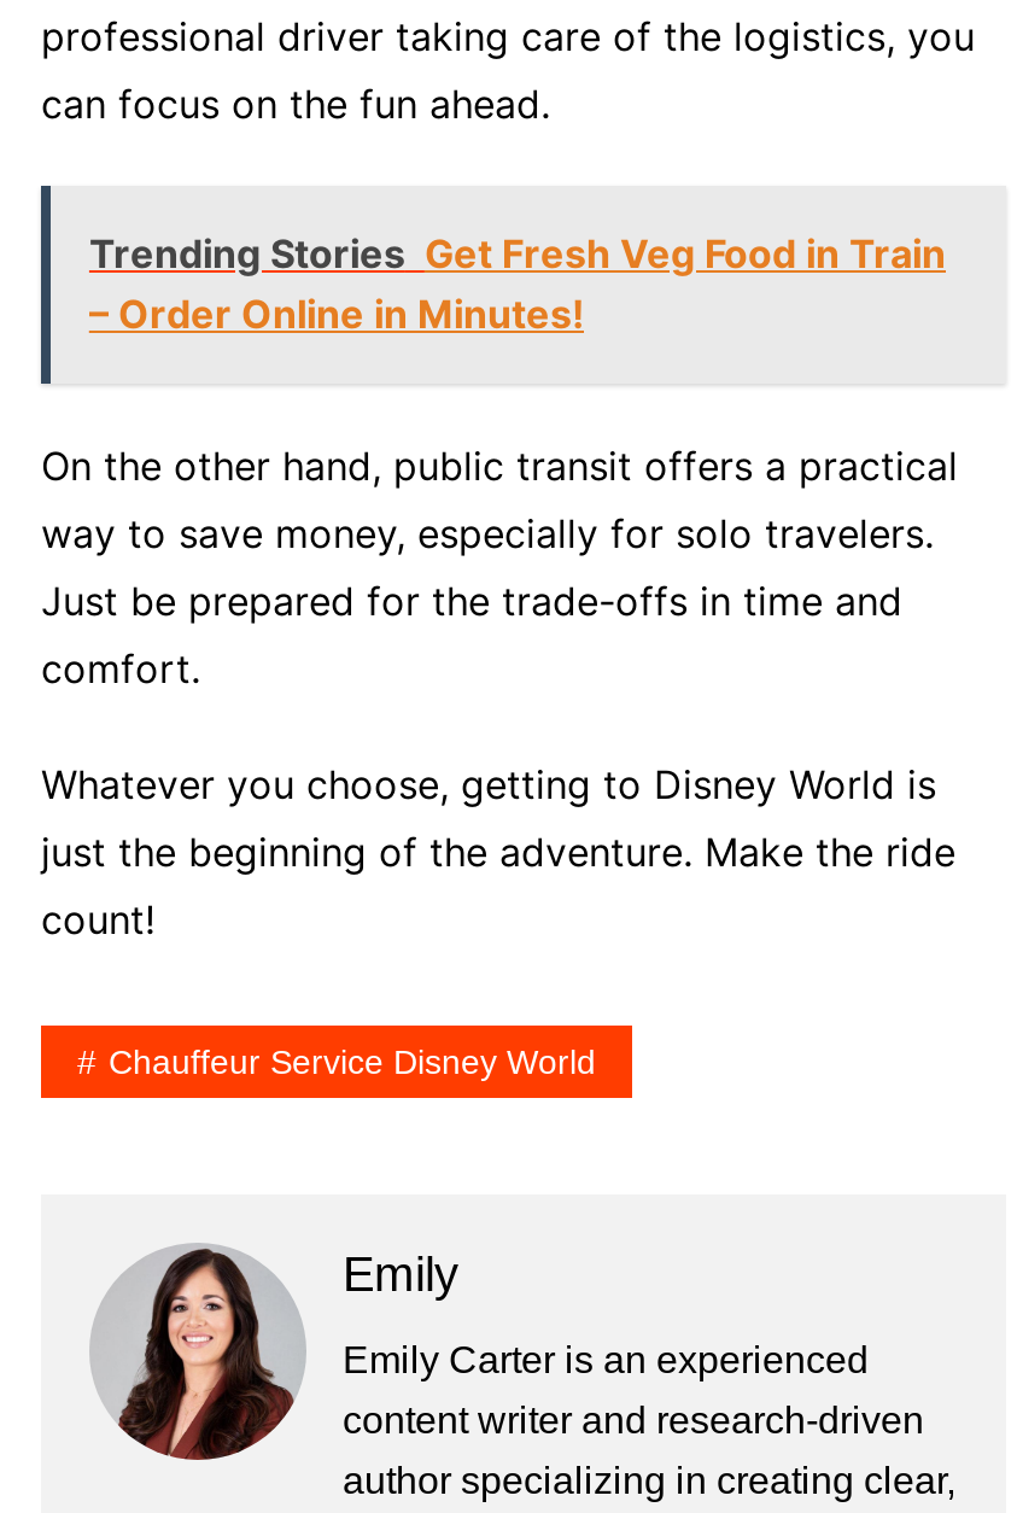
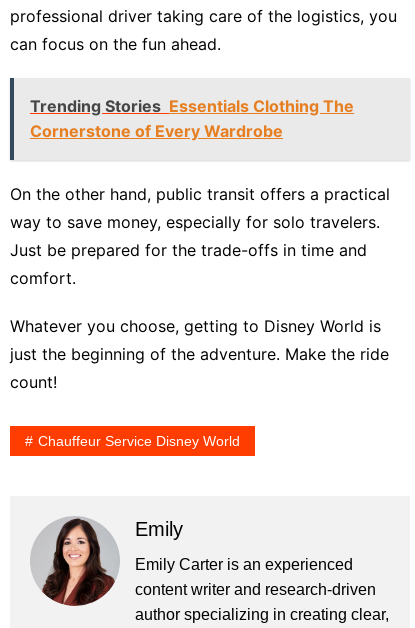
- Trending Stories Get Fresh Veg Food in Train
- – Order Online in Minutes!
+ Trending Stories Essentials Clothing The
+ Cornerstone of Every Wardrobe
